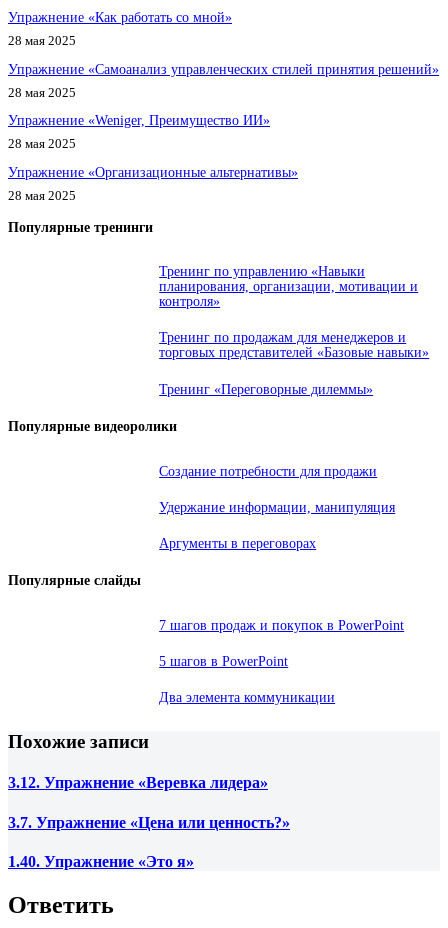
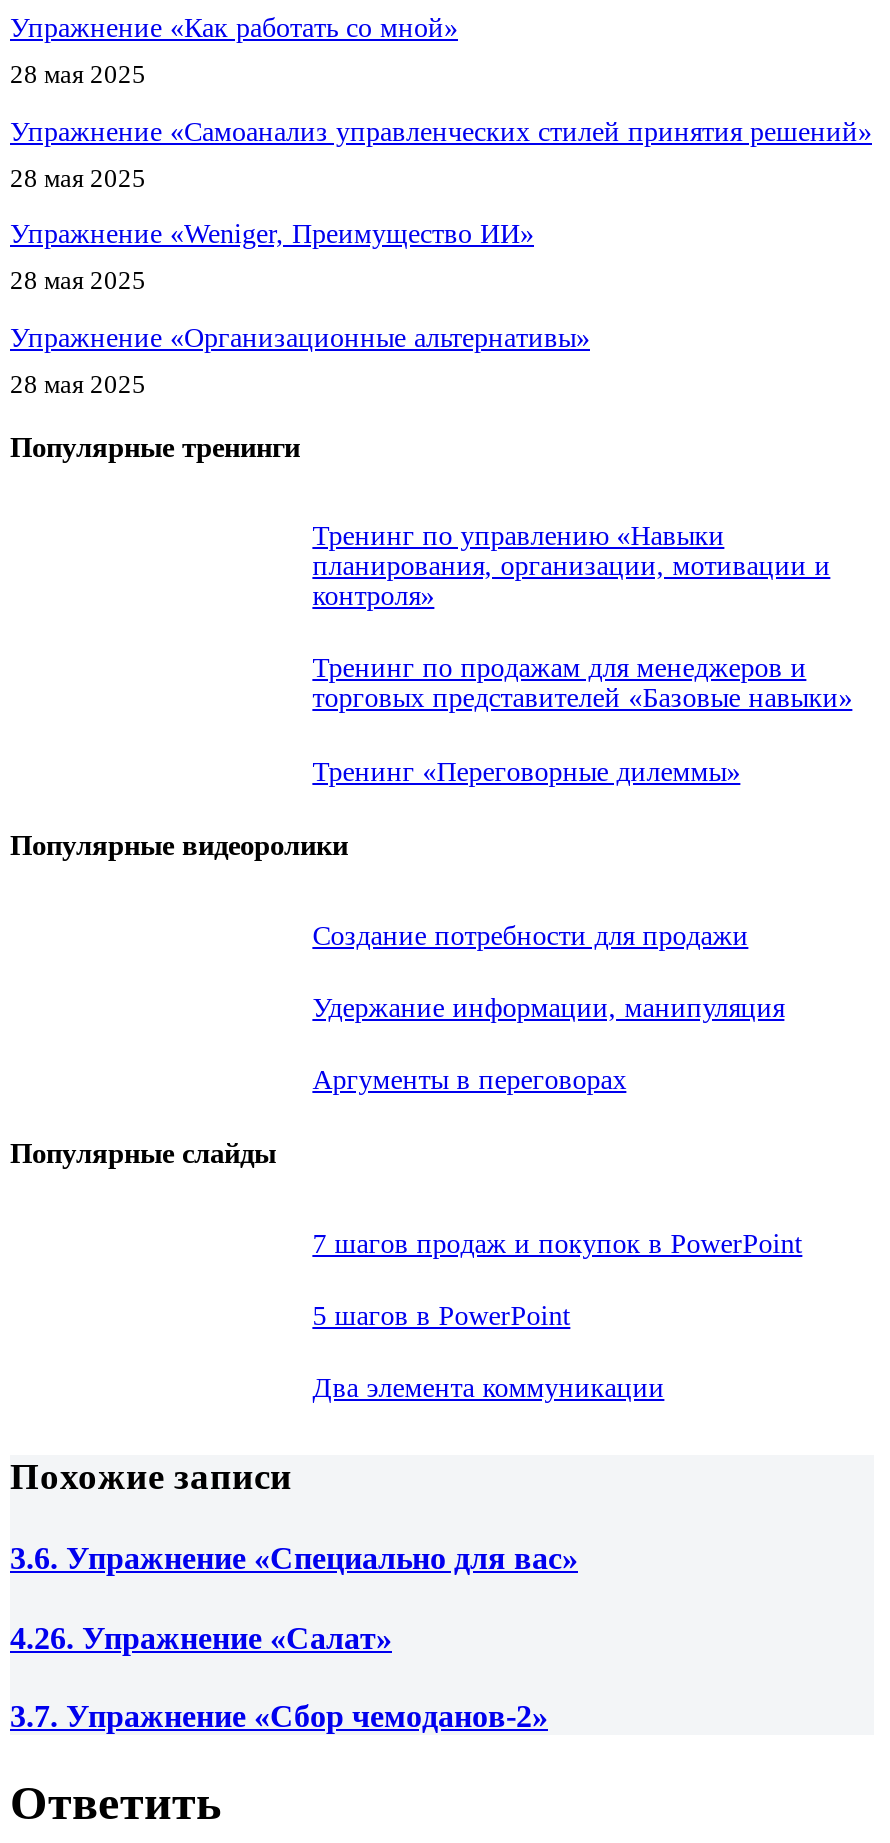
- 3.12. Упражнение «Веревка лидера»
+ 3.6. Упражнение «Специально для вас»

- 3.7. Упражнение «Цена или ценность?»
+ 4.26. Упражнение «Салат»

- 1.40. Упражнение «Это я»
+ 3.7. Упражнение «Сбор чемоданов-2»
